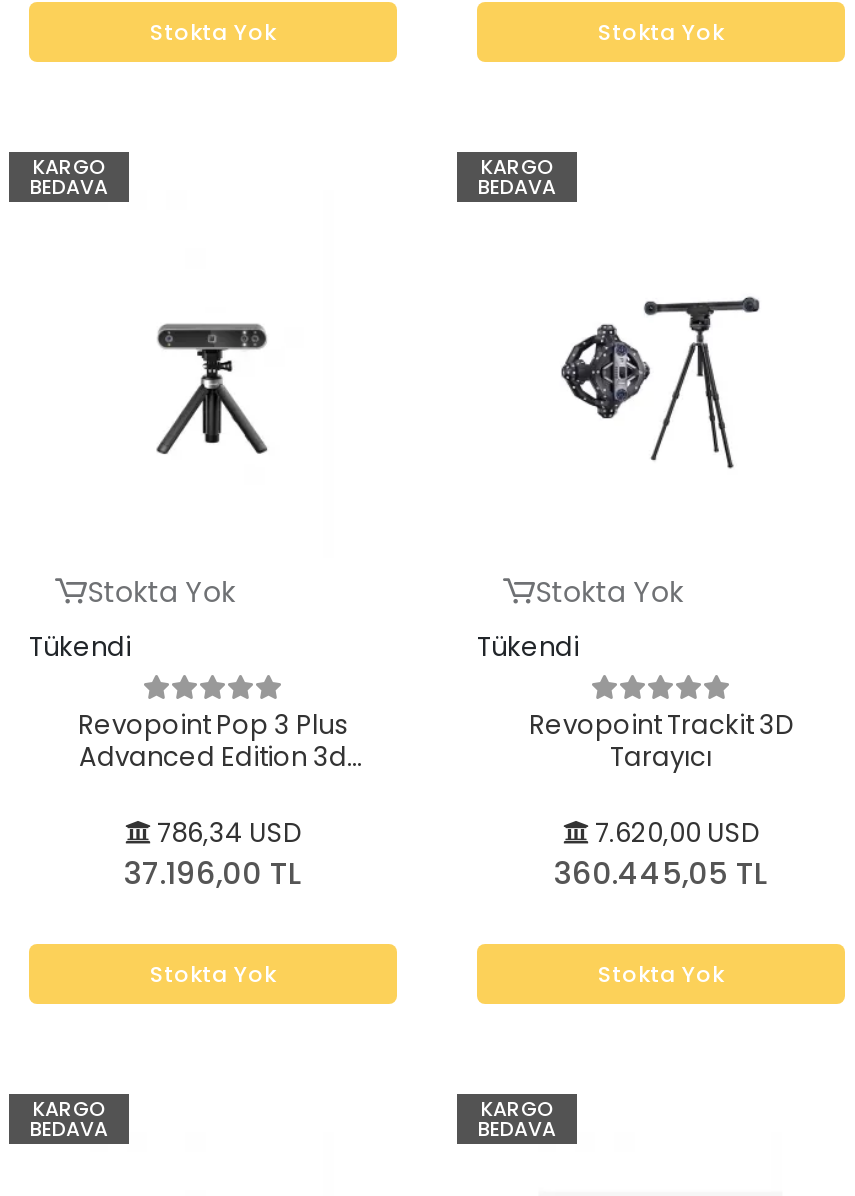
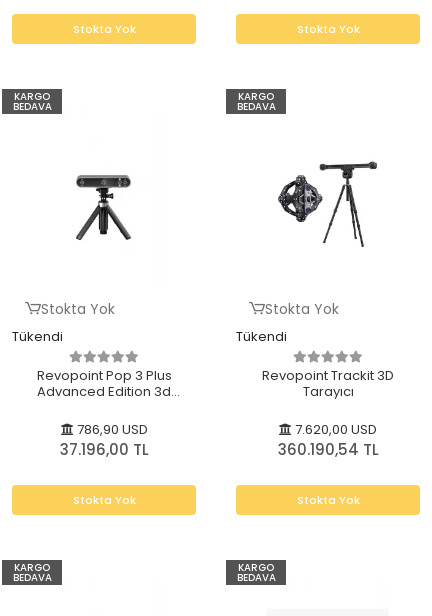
- 786,34 USD
+ 786,90 USD

- 360.445,05 TL
+ 360.190,54 TL
